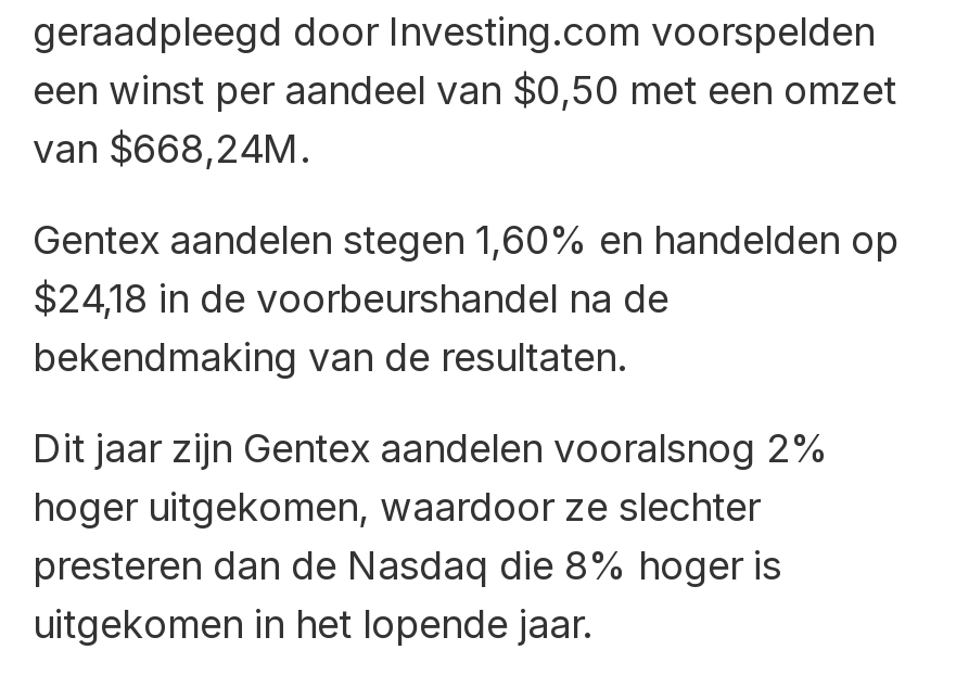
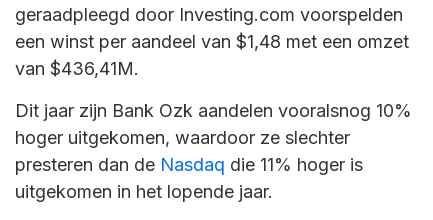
- een winst per aandeel van $0,50 met een omzet
- van $668,24M.
- Gentex aandelen stegen 1,60% en handelden op
- $24,18 in de voorbeurshandel na de
- bekendmaking van de resultaten.
- Dit jaar zijn Gentex aandelen vooralsnog 2%
+ een winst per aandeel van $1,48 met een omzet
+ van $436,41M.
+ Dit jaar zijn Bank Ozk aandelen vooralsnog 10%

- presteren dan de Nasdaq die 8% hoger is
+ presteren dan de Nasdaq die 11% hoger is
